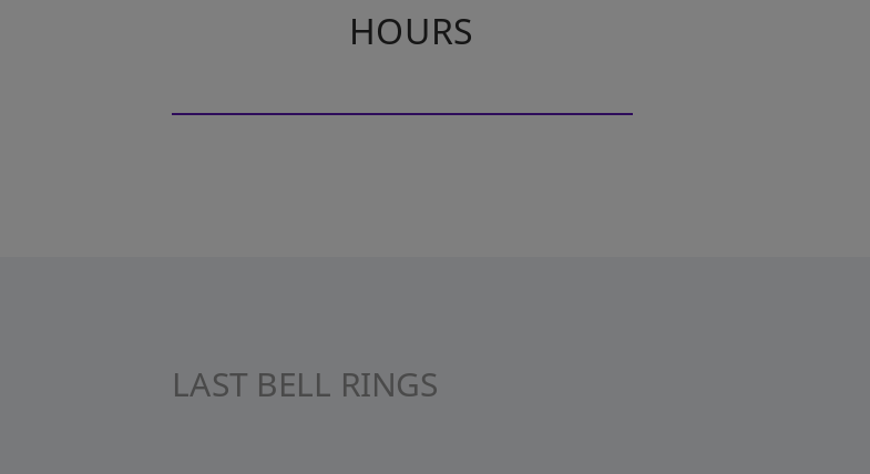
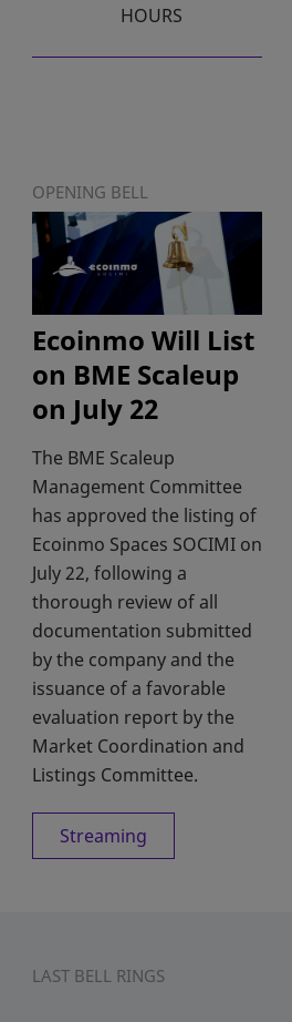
+ [image]
+ Ecoinmo Will List
+ on BME Scaleup
+ on July 22
+ The BME Scaleup
+ Management Committee
+ has approved the listing of
+ Ecoinmo Spaces SOCIMI on
+ July 22, following a
+ thorough review of all
+ documentation submitted
+ by the company and the
+ issuance of a favorable
+ evaluation report by the
+ Market Coordination and
+ Listings Committee.
+ Streaming

+ OPENING BELL

+ [image]
